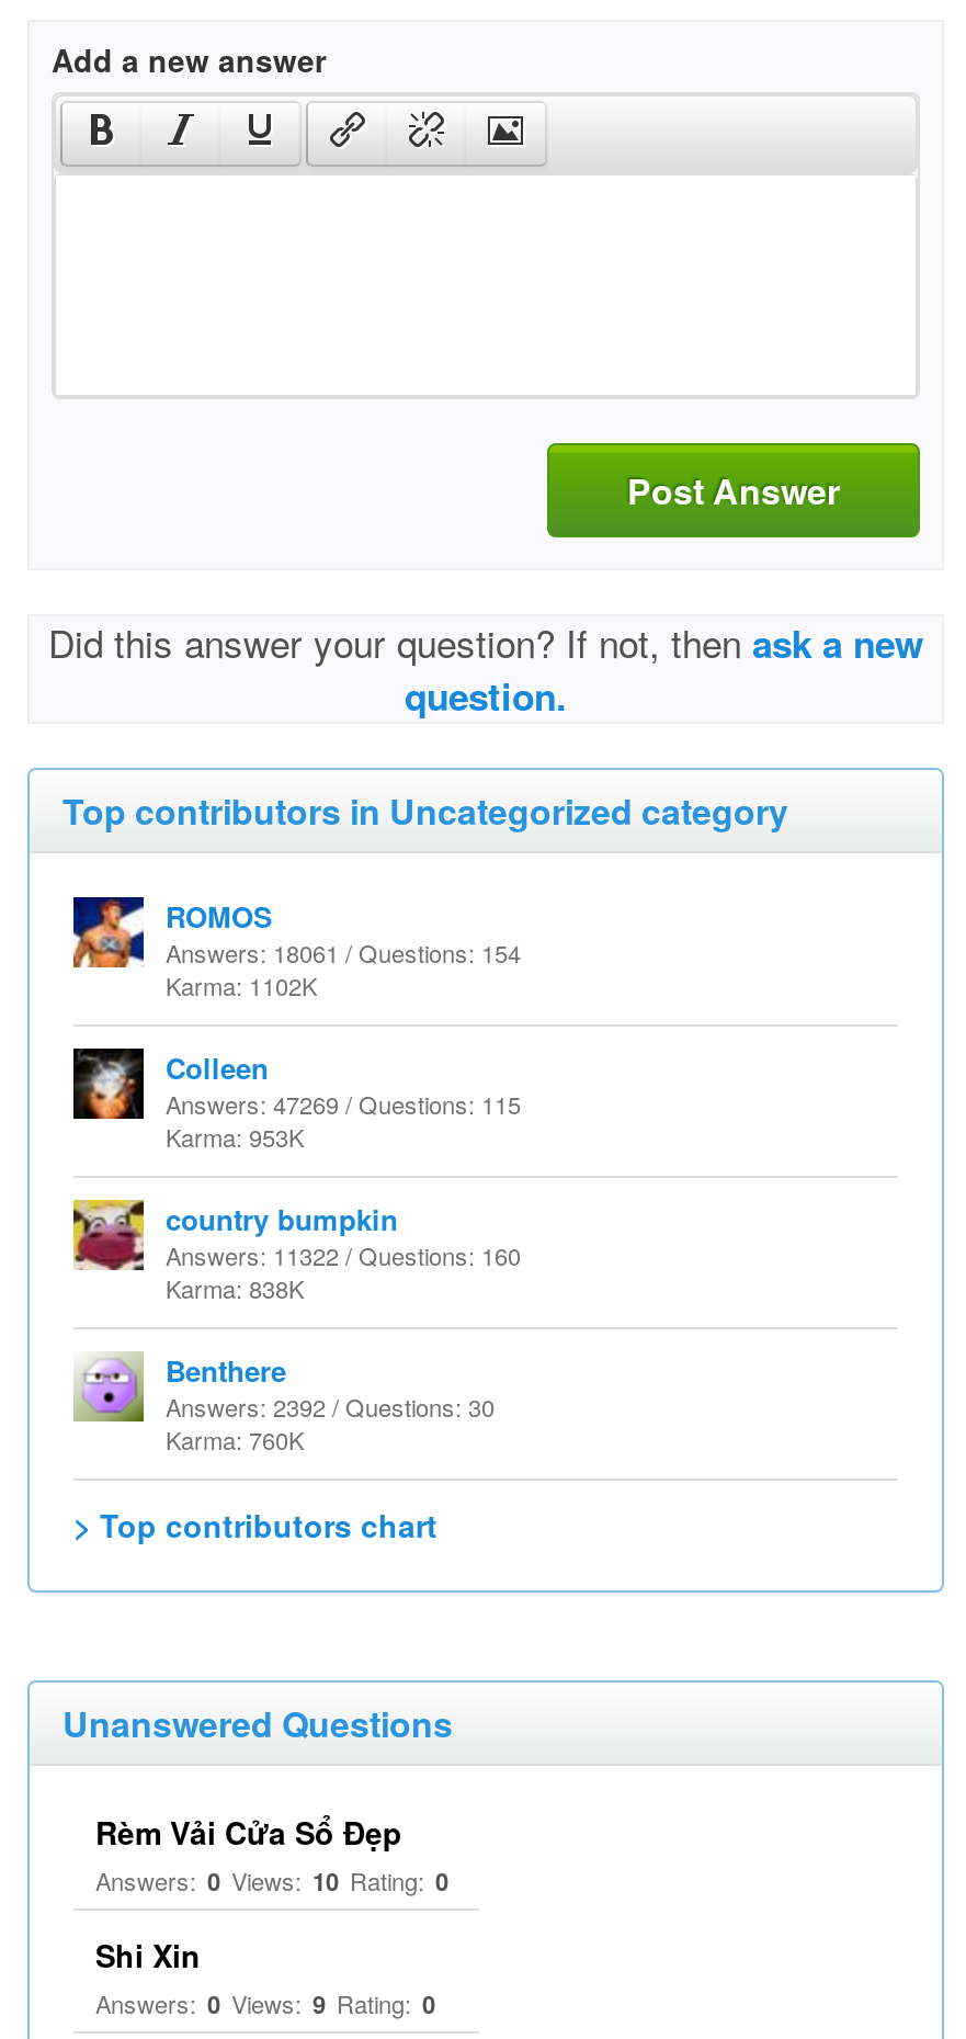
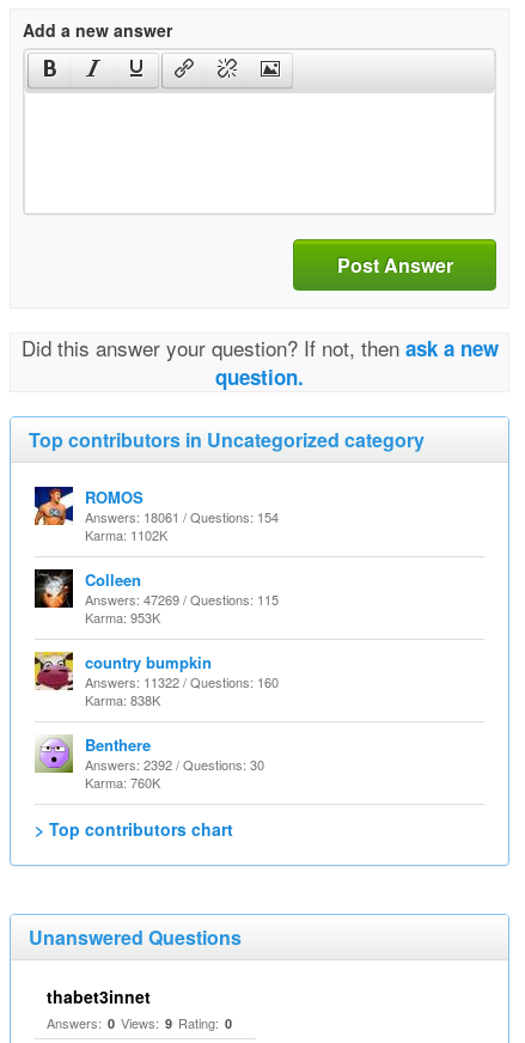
- Rèm Vải Cửa Sổ Đẹp
- Answers: 0 Views: 10 Rating: 0
- Shi Xin
+ thabet3innet
